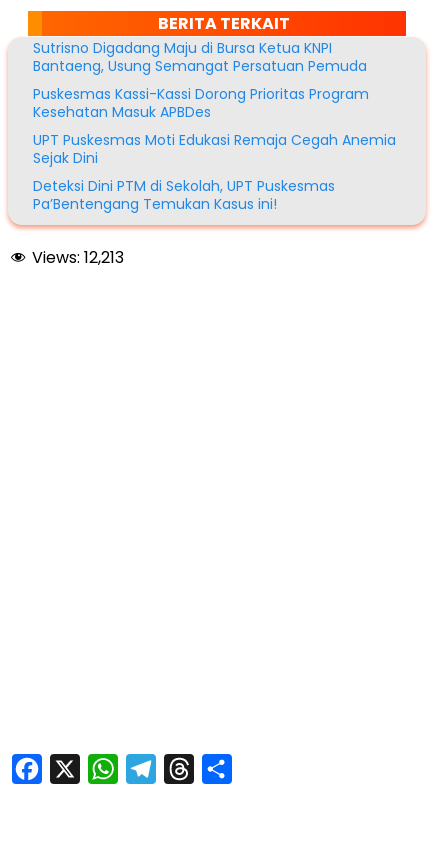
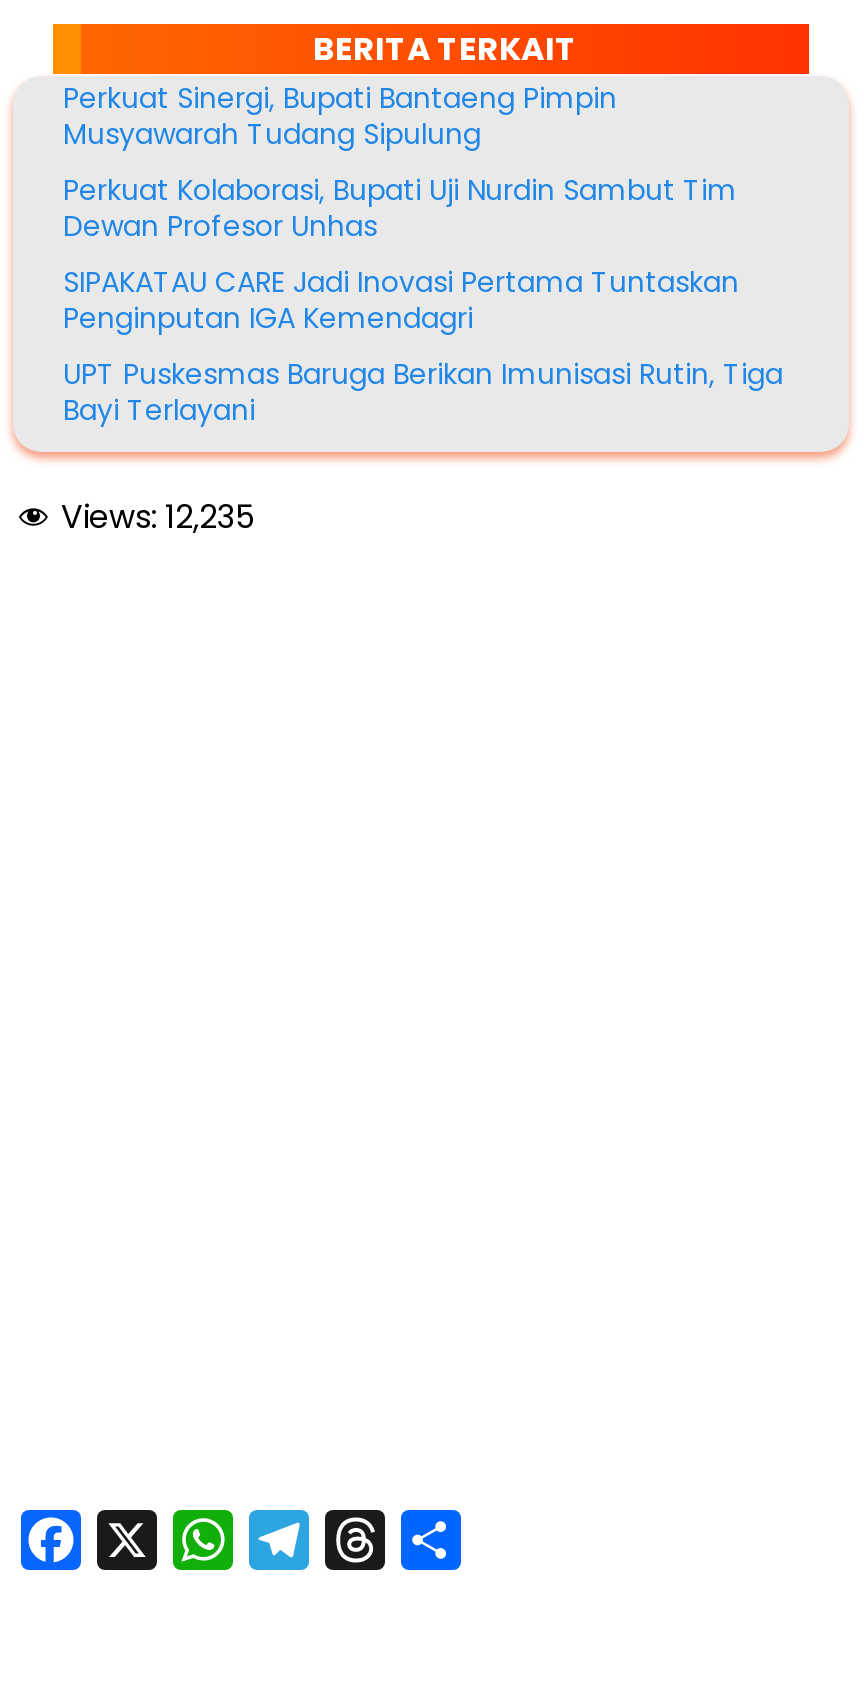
- Sutrisno Digadang Maju di Bursa Ketua KNPI
- Bantaeng, Usung Semangat Persatuan Pemuda
- Puskesmas Kassi-Kassi Dorong Prioritas Program
- Kesehatan Masuk APBDes
- UPT Puskesmas Moti Edukasi Remaja Cegah Anemia
- Sejak Dini
- Deteksi Dini PTM di Sekolah, UPT Puskesmas
- Pa’Bentengang Temukan Kasus ini!
+ Perkuat Sinergi, Bupati Bantaeng Pimpin
+ Musyawarah Tudang Sipulung
+ Perkuat Kolaborasi, Bupati Uji Nurdin Sambut Tim
+ Dewan Profesor Unhas
+ SIPAKATAU CARE Jadi Inovasi Pertama Tuntaskan
+ Penginputan IGA Kemendagri
+ UPT Puskesmas Baruga Berikan Imunisasi Rutin, Tiga
+ Bayi Terlayani

- Views: 12,213
+ Views: 12,235
